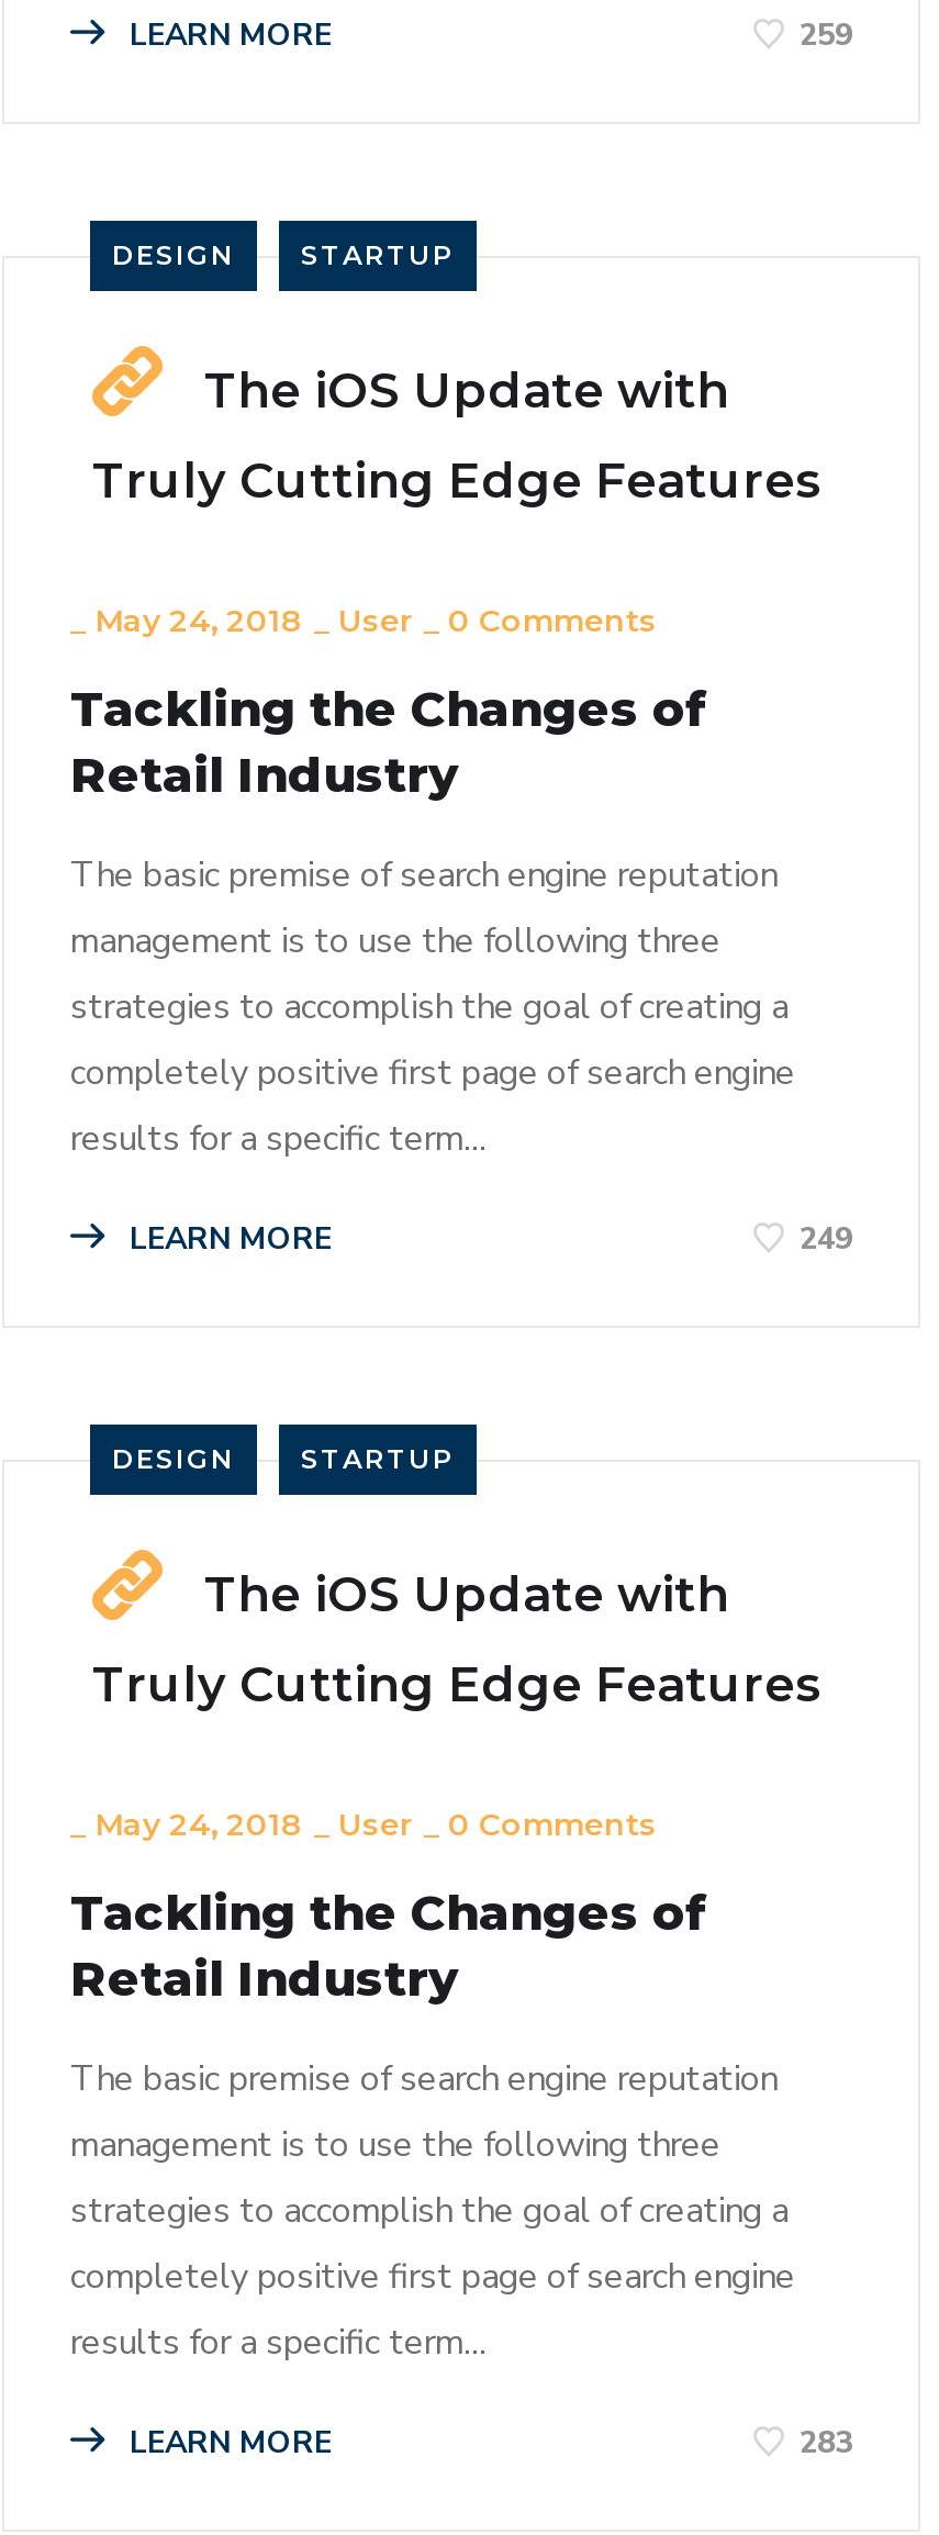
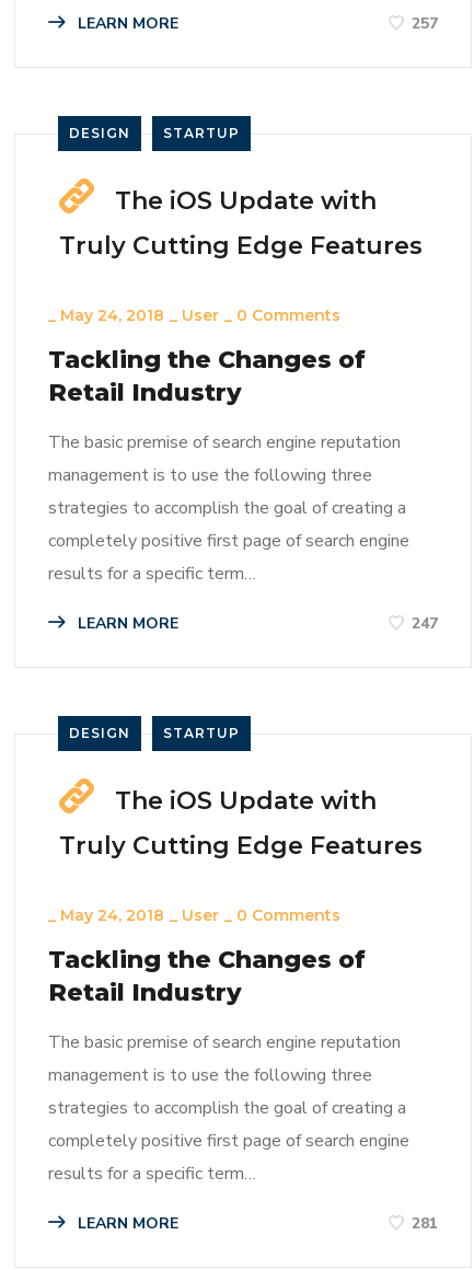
- 259
+ 257

- 249
+ 247

- 283
+ 281
